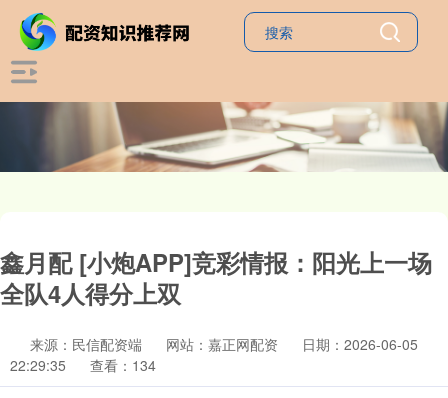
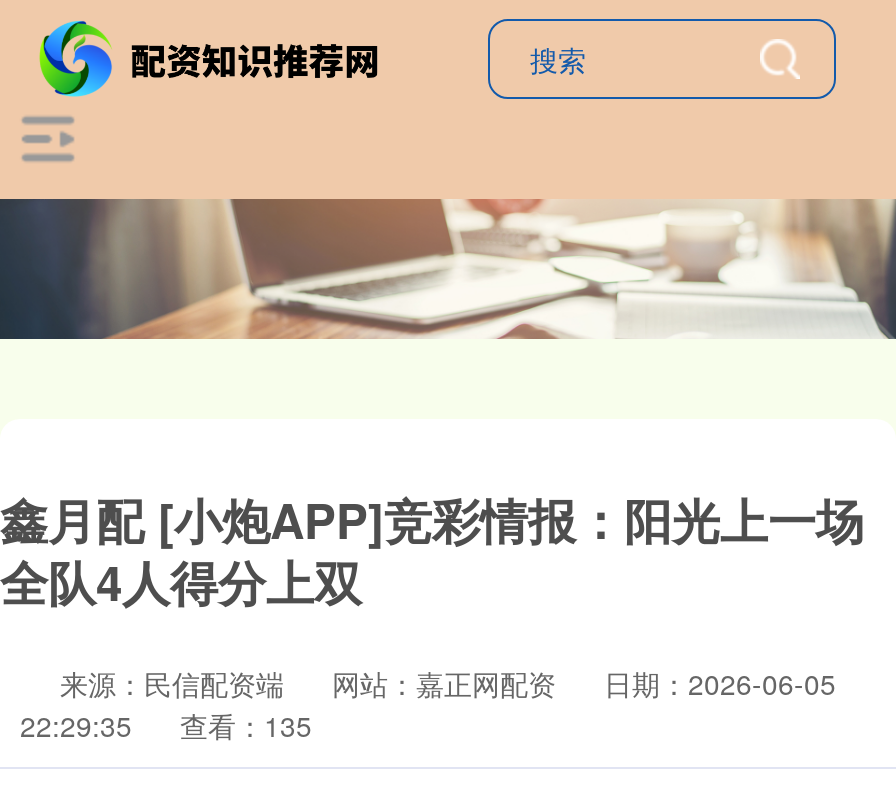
- 22:29:35 查看：134
+ 22:29:35 查看：135
